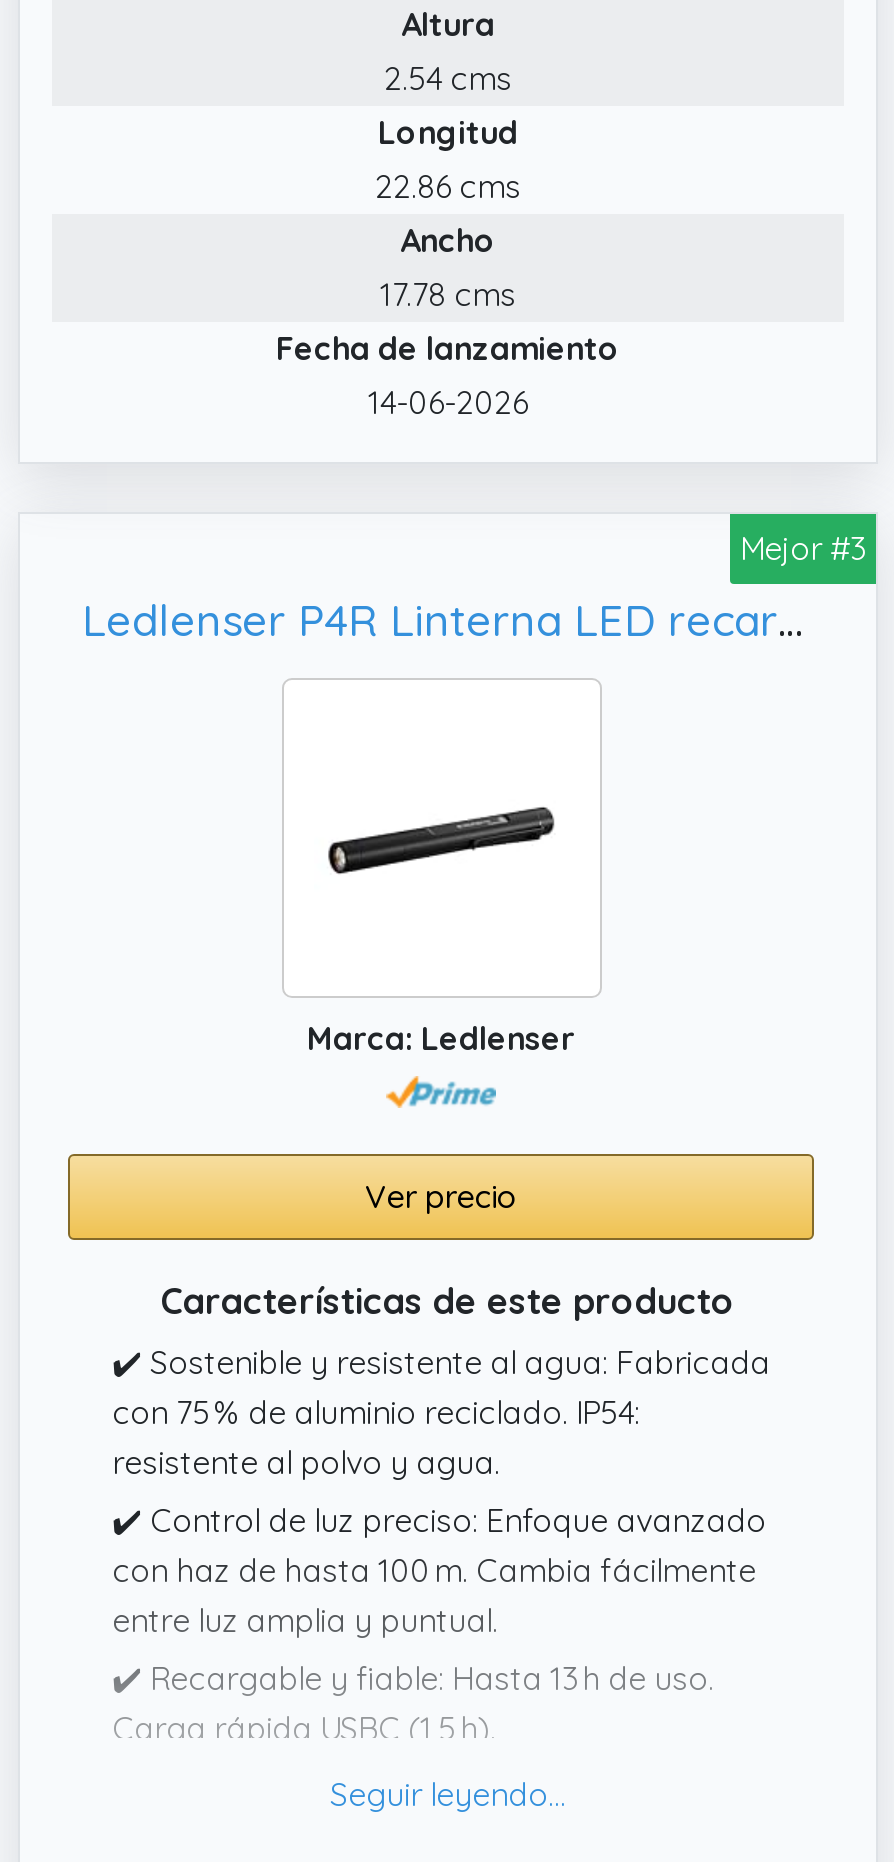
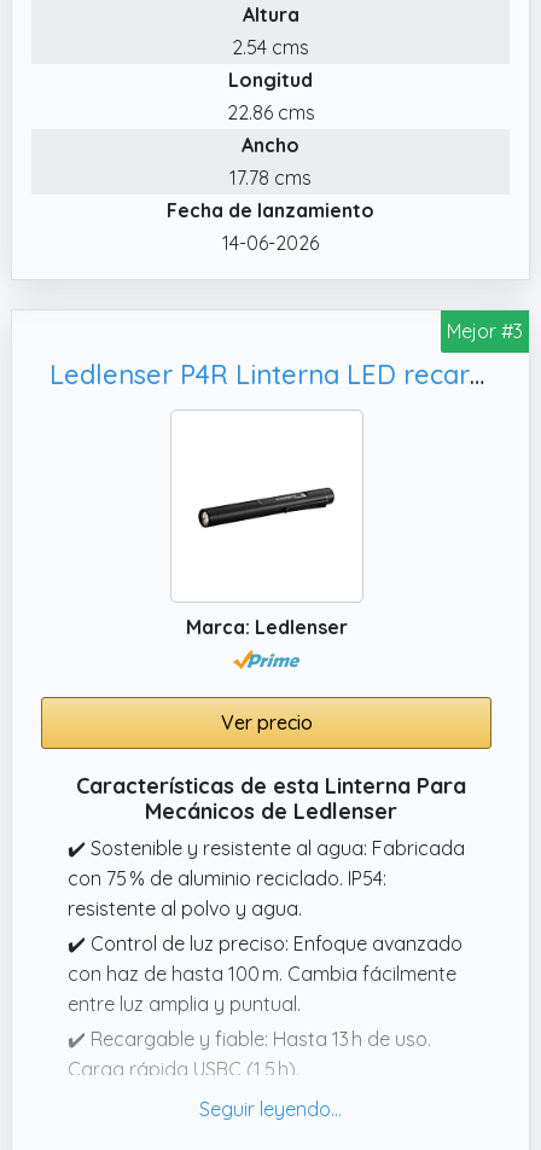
- Características de este producto
+ Características de esta Linterna Para
+ Mecánicos de Ledlenser
